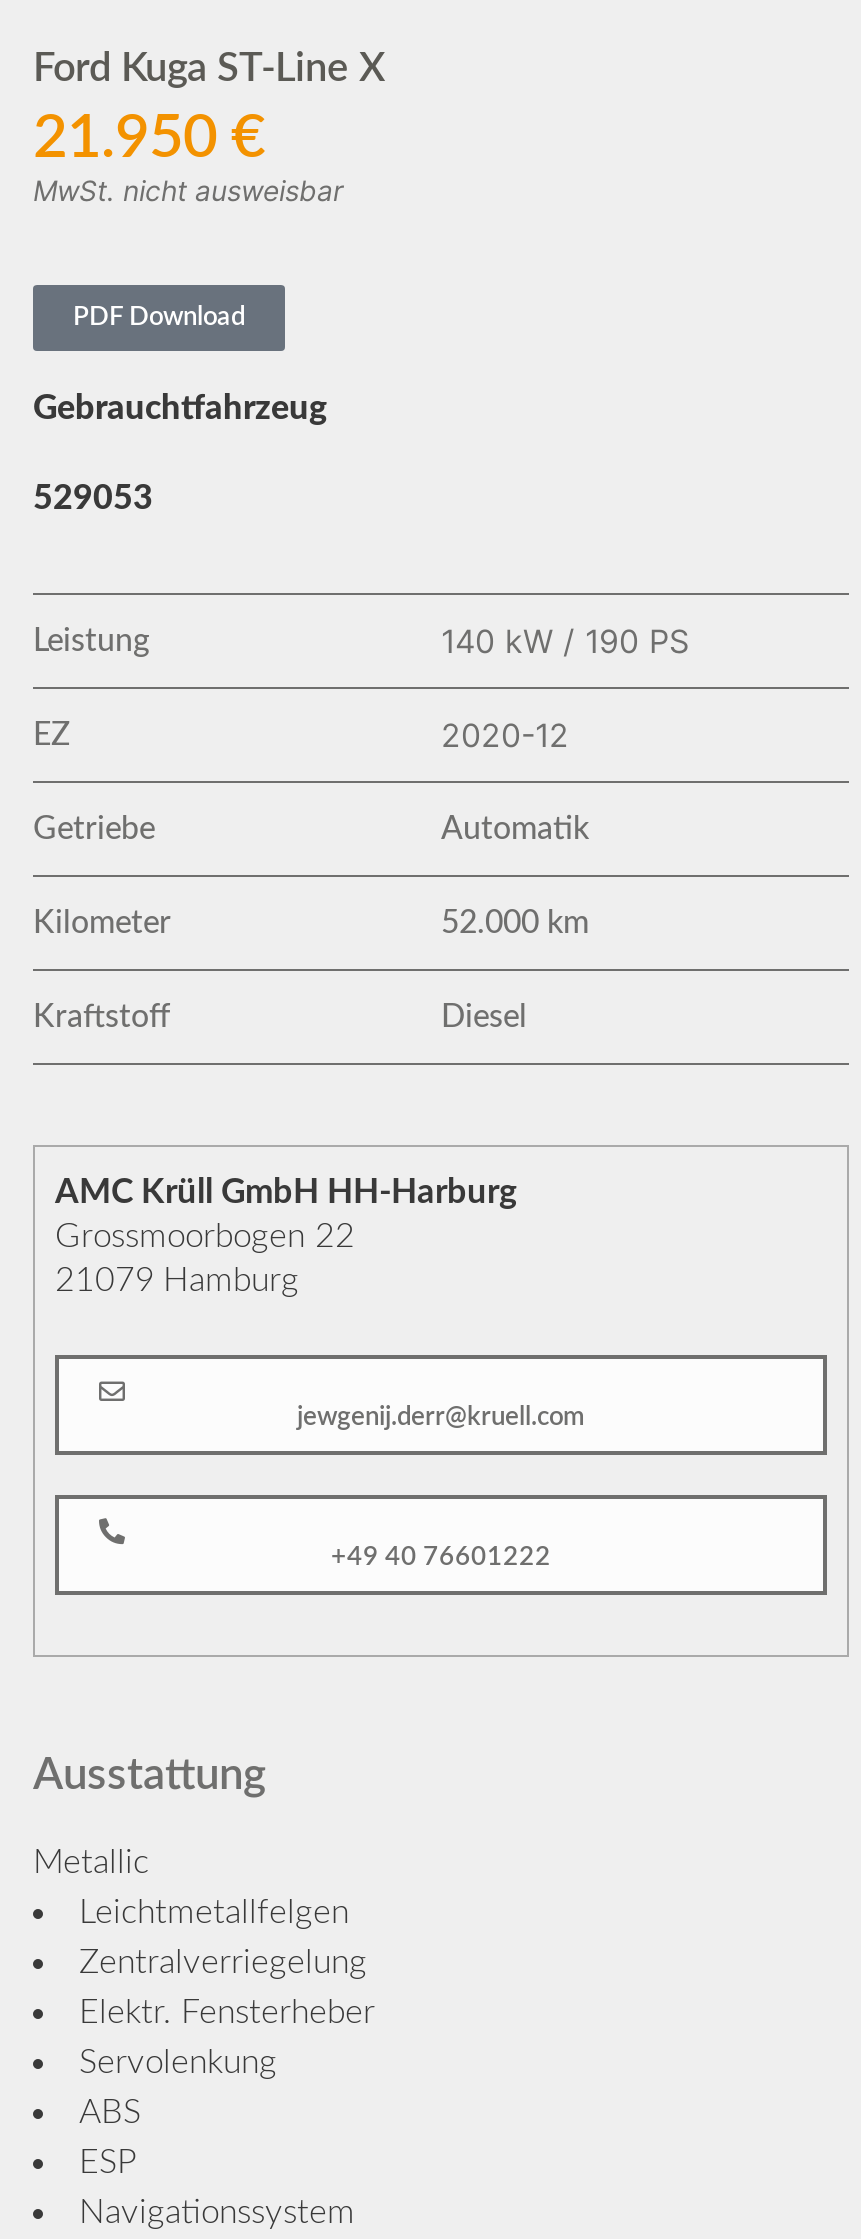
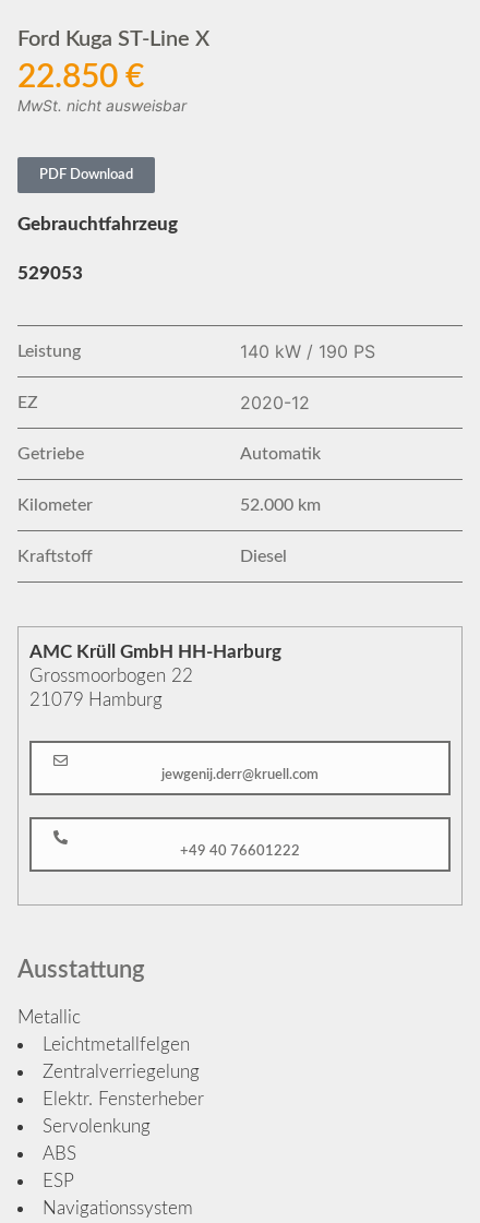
- 21.950 €
+ 22.850 €
